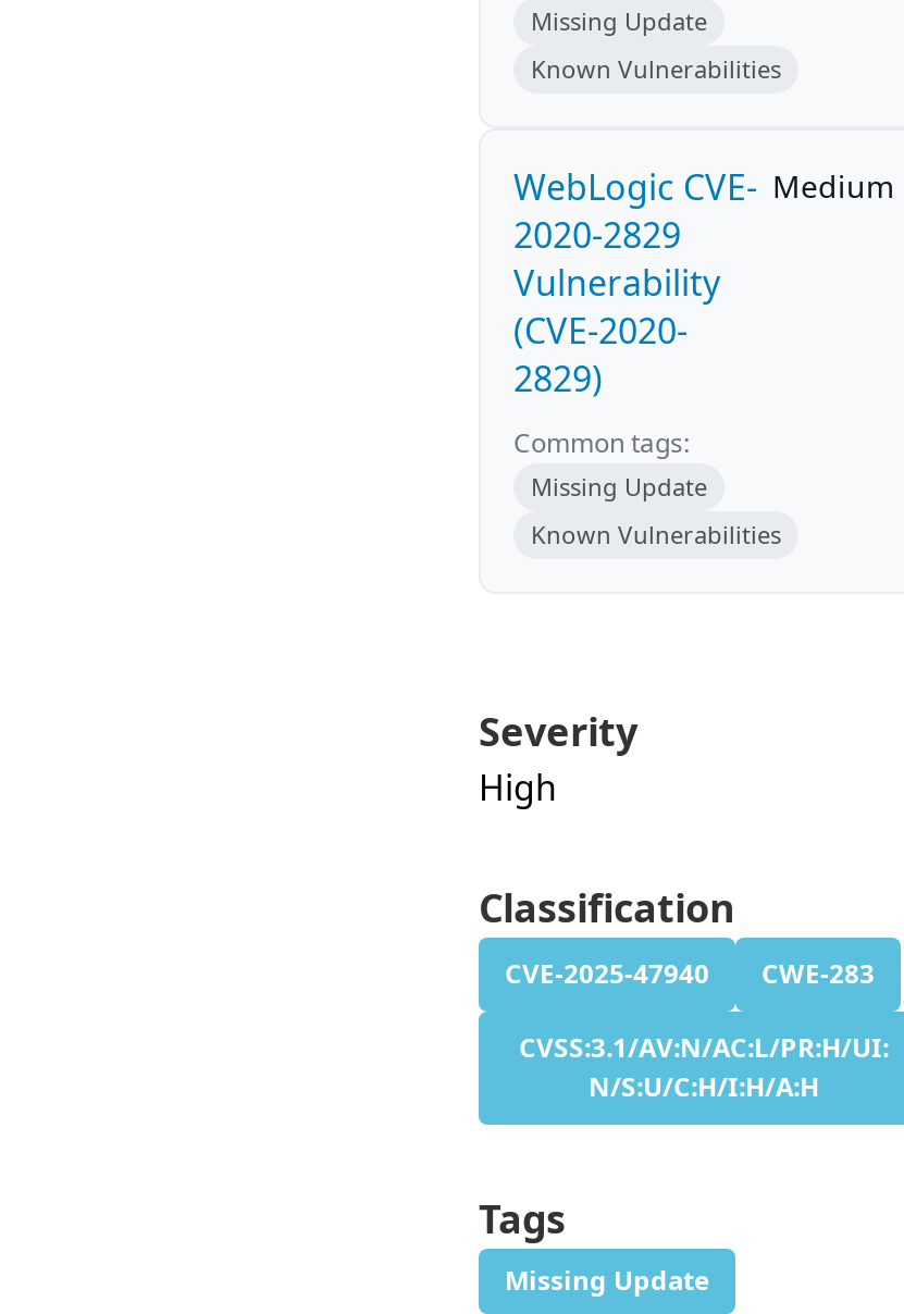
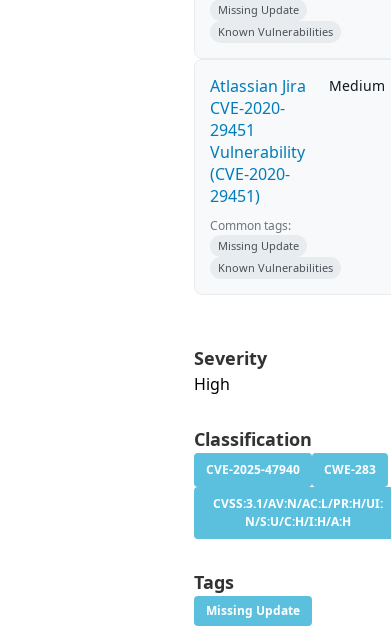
- WebLogic CVE-
- 2020-2829
+ Atlassian Jira
+ CVE-2020-
+ 29451

- 2829)
+ 29451)
